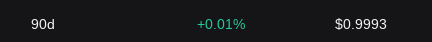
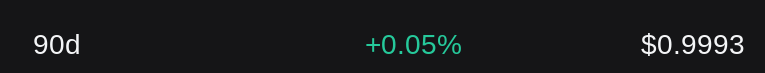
- +0.01%
+ +0.05%
